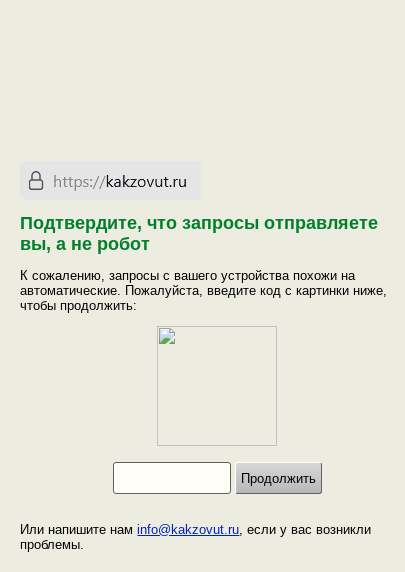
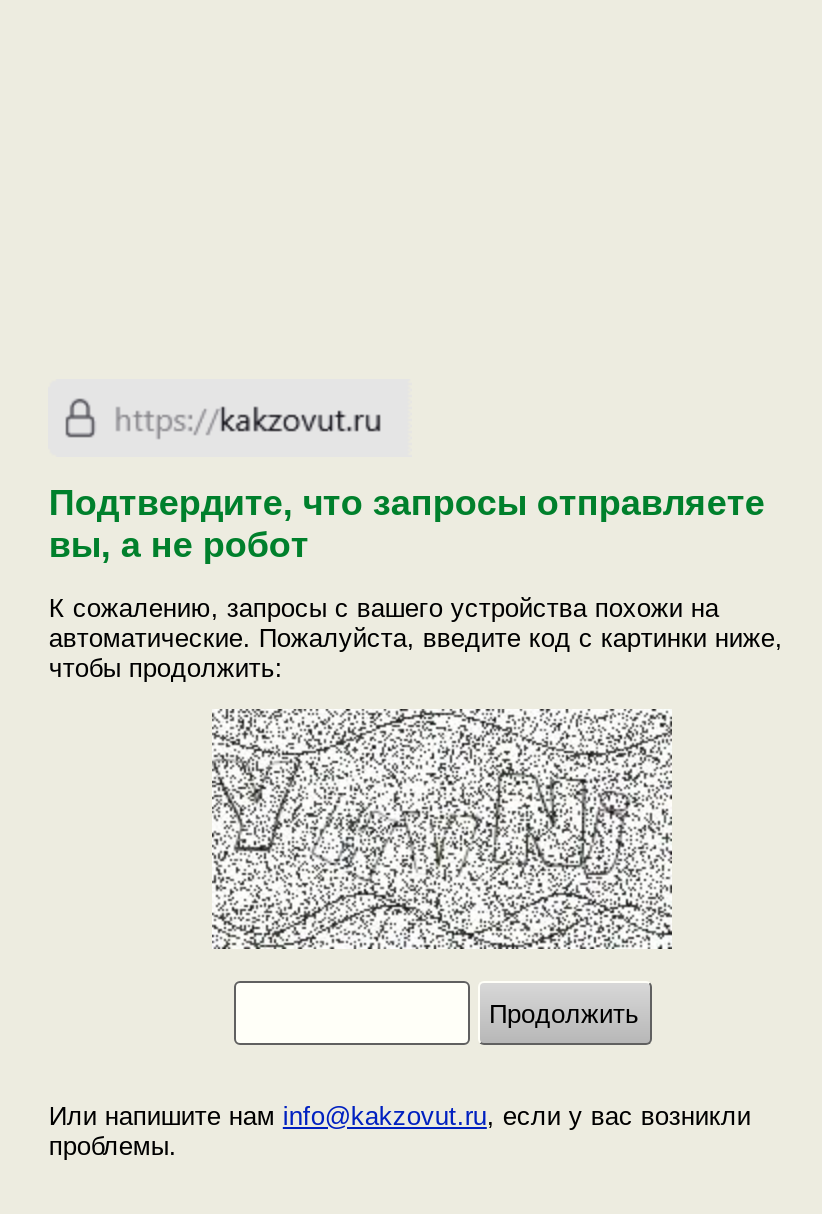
+ [image]
